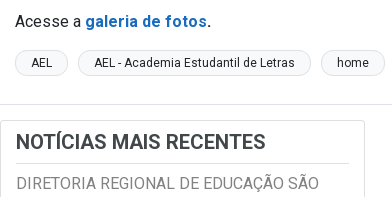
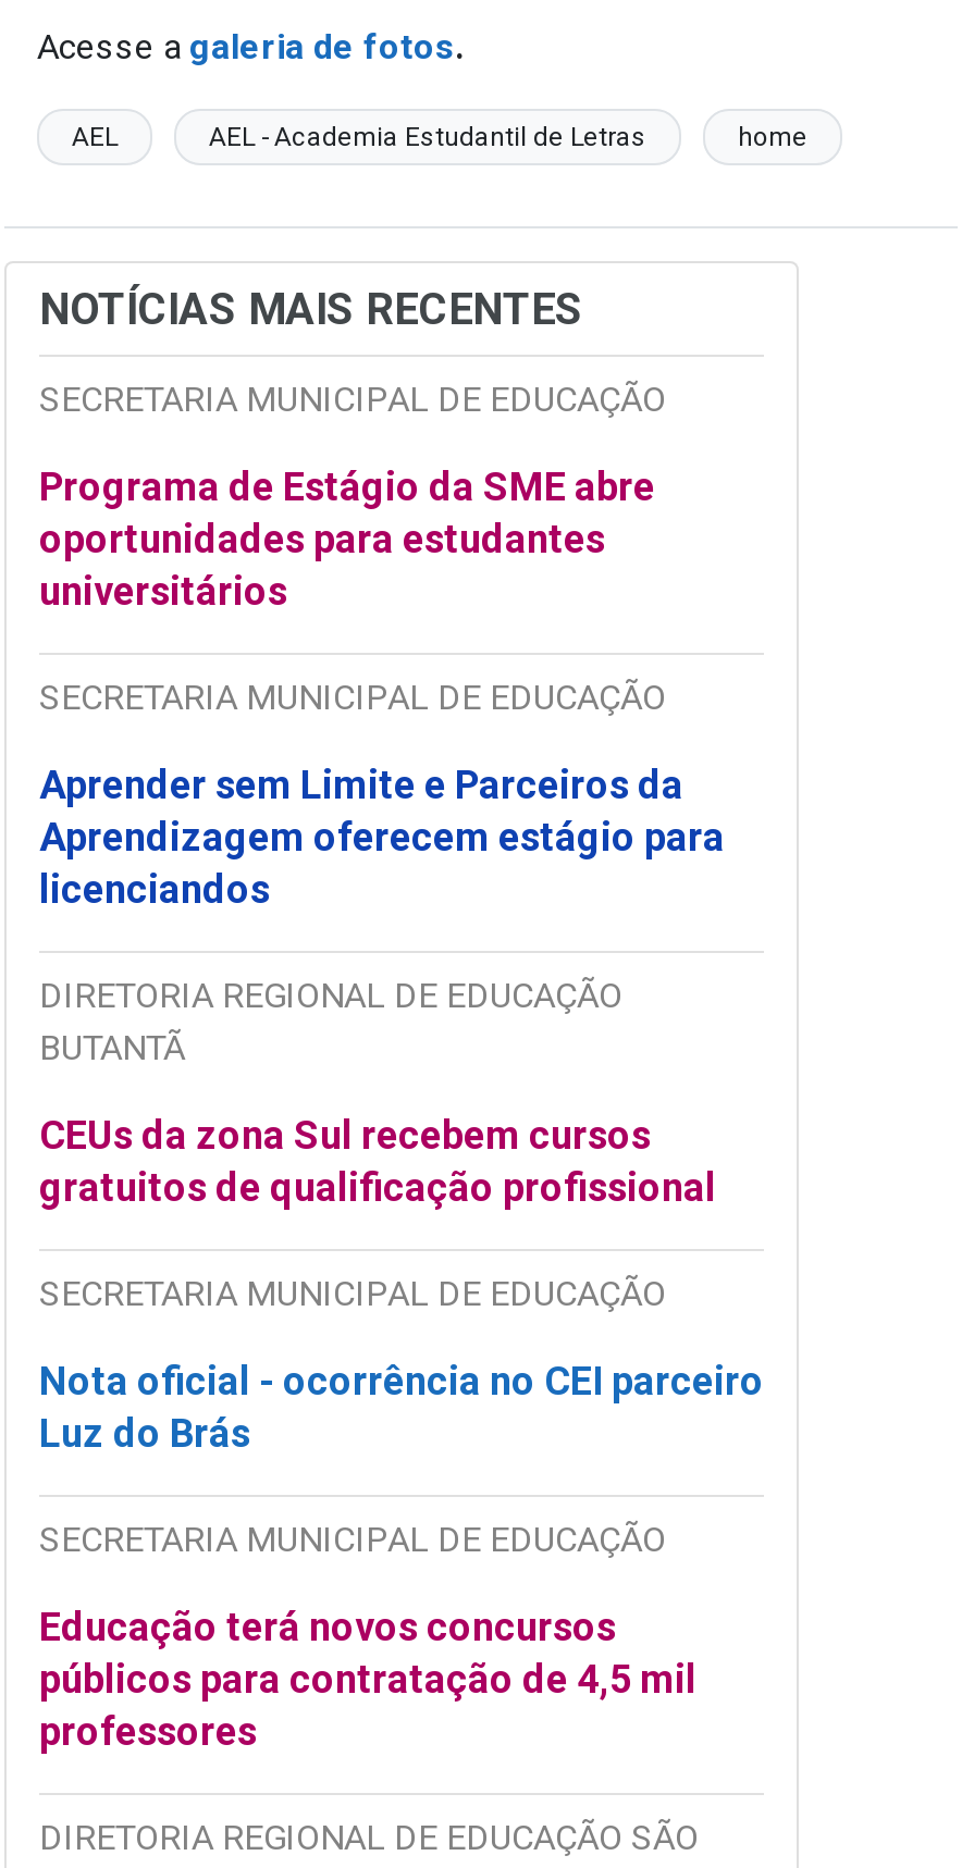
+ SECRETARIA MUNICIPAL DE EDUCAÇÃO
+ Programa de Estágio da SME abre
+ oportunidades para estudantes
+ universitários
+ SECRETARIA MUNICIPAL DE EDUCAÇÃO
+ Aprender sem Limite e Parceiros da
+ Aprendizagem oferecem estágio para
+ licenciandos
+ DIRETORIA REGIONAL DE EDUCAÇÃO
+ BUTANTÃ
+ CEUs da zona Sul recebem cursos
+ gratuitos de qualificação profissional
+ SECRETARIA MUNICIPAL DE EDUCAÇÃO
+ Nota oficial - ocorrência no CEI parceiro
+ Luz do Brás
+ SECRETARIA MUNICIPAL DE EDUCAÇÃO
+ Educação terá novos concursos
+ públicos para contratação de 4,5 mil
+ professores
